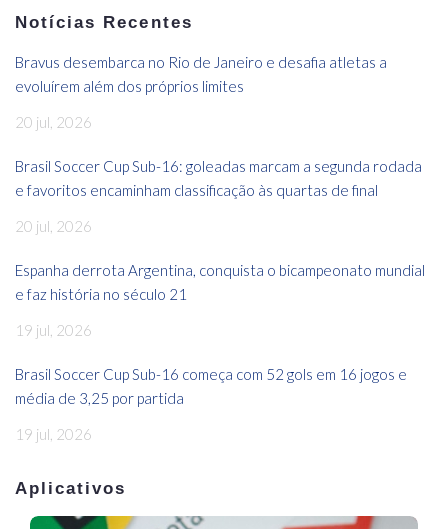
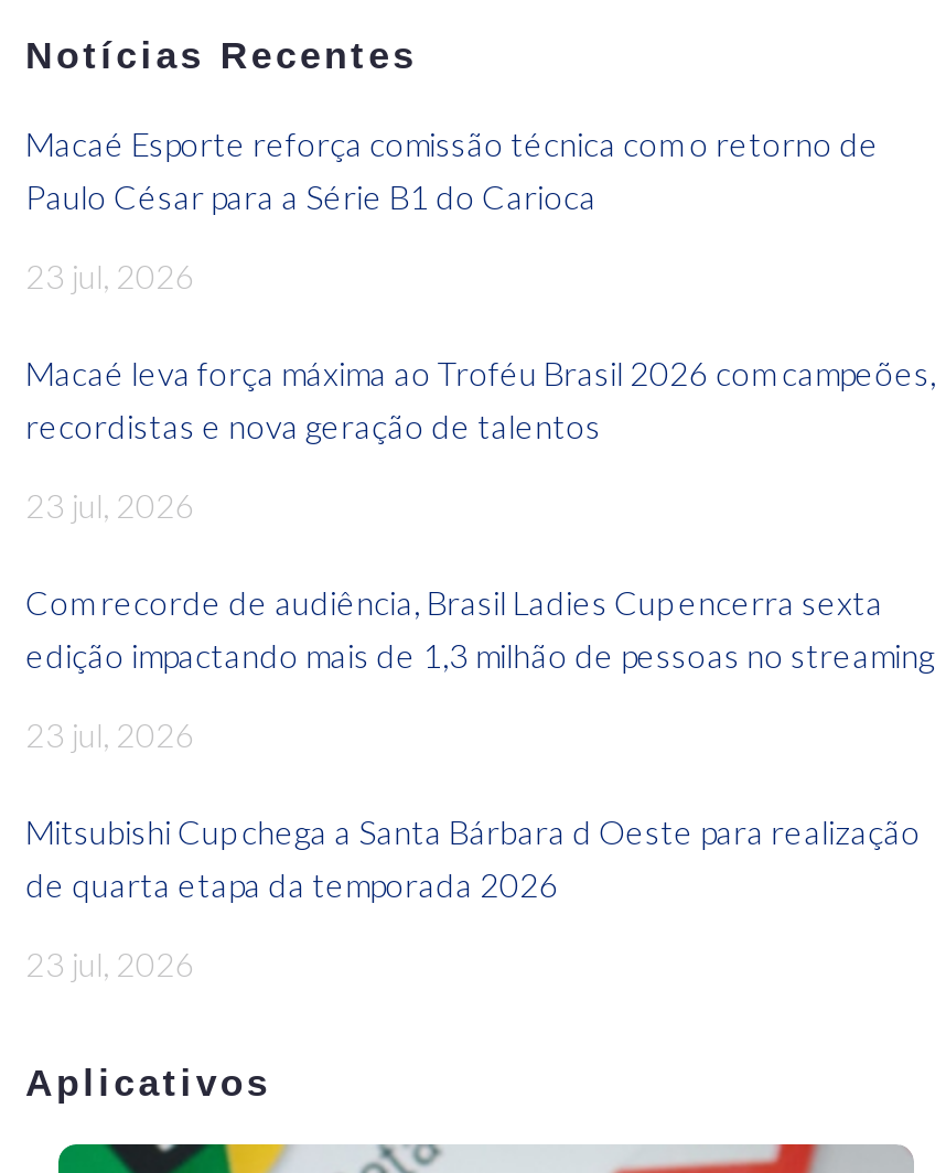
- Bravus desembarca no Rio de Janeiro e desafia atletas a
- evoluírem além dos próprios limites
+ Macaé Esporte reforça comissão técnica com o retorno de
+ Paulo César para a Série B1 do Carioca

- 20 jul, 2026
+ 23 jul, 2026

- Brasil Soccer Cup Sub-16: goleadas marcam a segunda rodada
- e favoritos encaminham classificação às quartas de final
+ Macaé leva força máxima ao Troféu Brasil 2026 com campeões,
+ recordistas e nova geração de talentos

- 20 jul, 2026
+ 23 jul, 2026

- Espanha derrota Argentina, conquista o bicampeonato mundial
- e faz história no século 21
+ Com recorde de audiência, Brasil Ladies Cup encerra sexta
+ edição impactando mais de 1,3 milhão de pessoas no streaming

- 19 jul, 2026
+ 23 jul, 2026

- Brasil Soccer Cup Sub-16 começa com 52 gols em 16 jogos e
- média de 3,25 por partida
+ Mitsubishi Cup chega a Santa Bárbara d Oeste para realização
+ de quarta etapa da temporada 2026

- 19 jul, 2026
+ 23 jul, 2026
